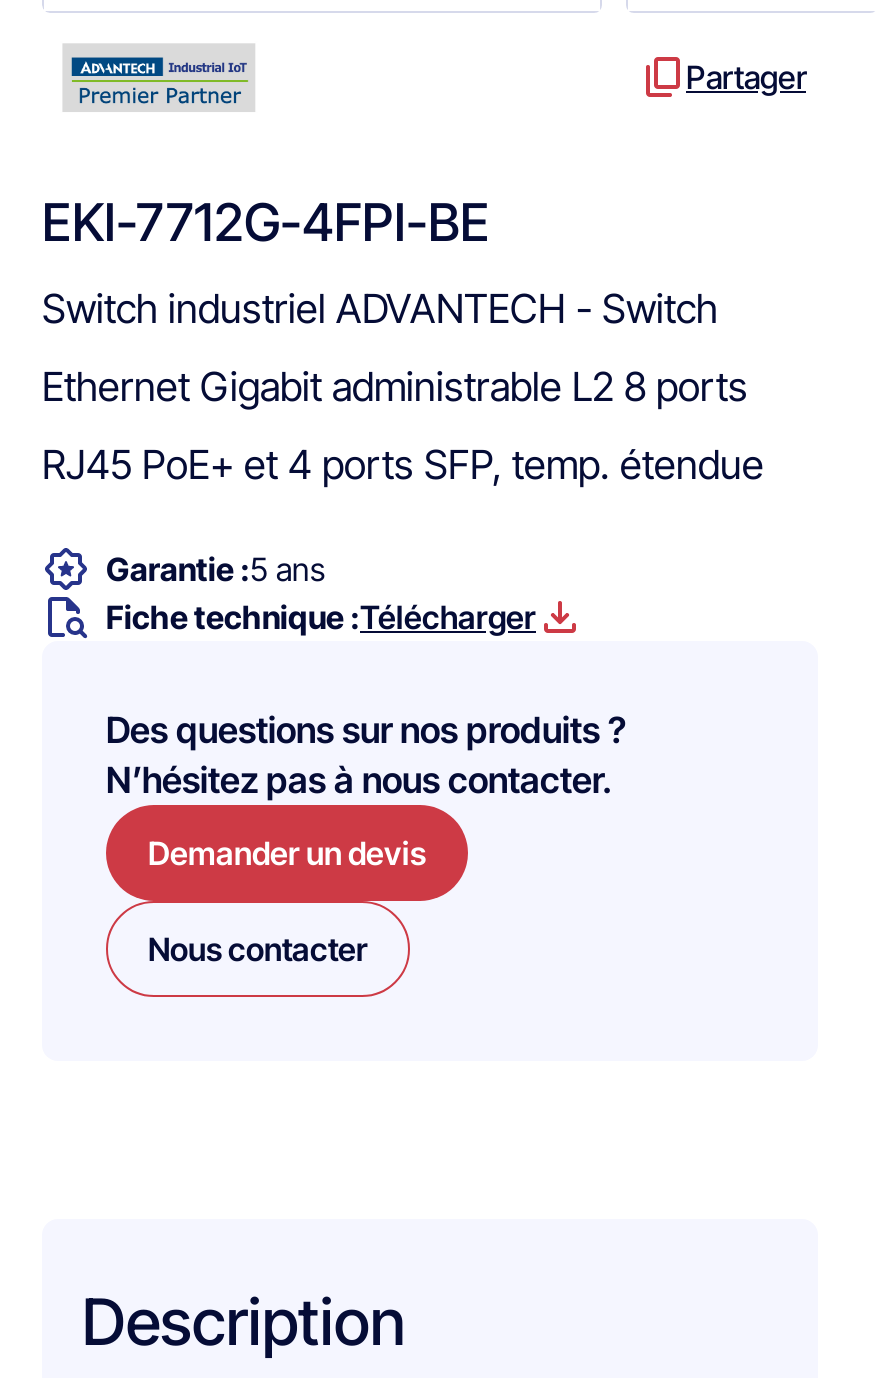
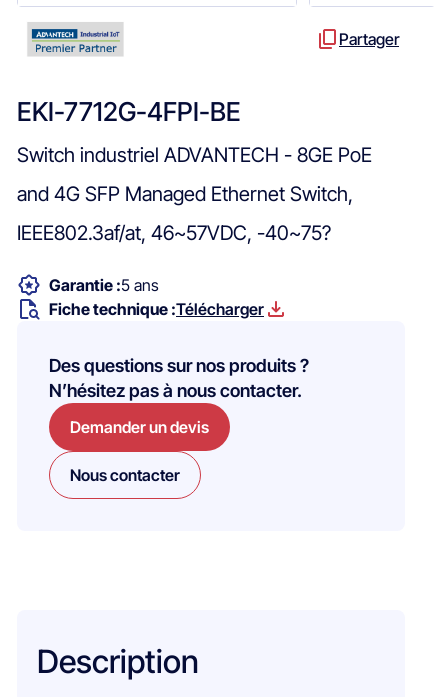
- Switch industriel ADVANTECH - Switch
+ Switch industriel ADVANTECH - 8GE PoE

- Ethernet Gigabit administrable L2 8 ports
+ and 4G SFP Managed Ethernet Switch,

- RJ45 PoE+ et 4 ports SFP, temp. étendue
+ IEEE802.3af/at, 46~57VDC, -40~75?
